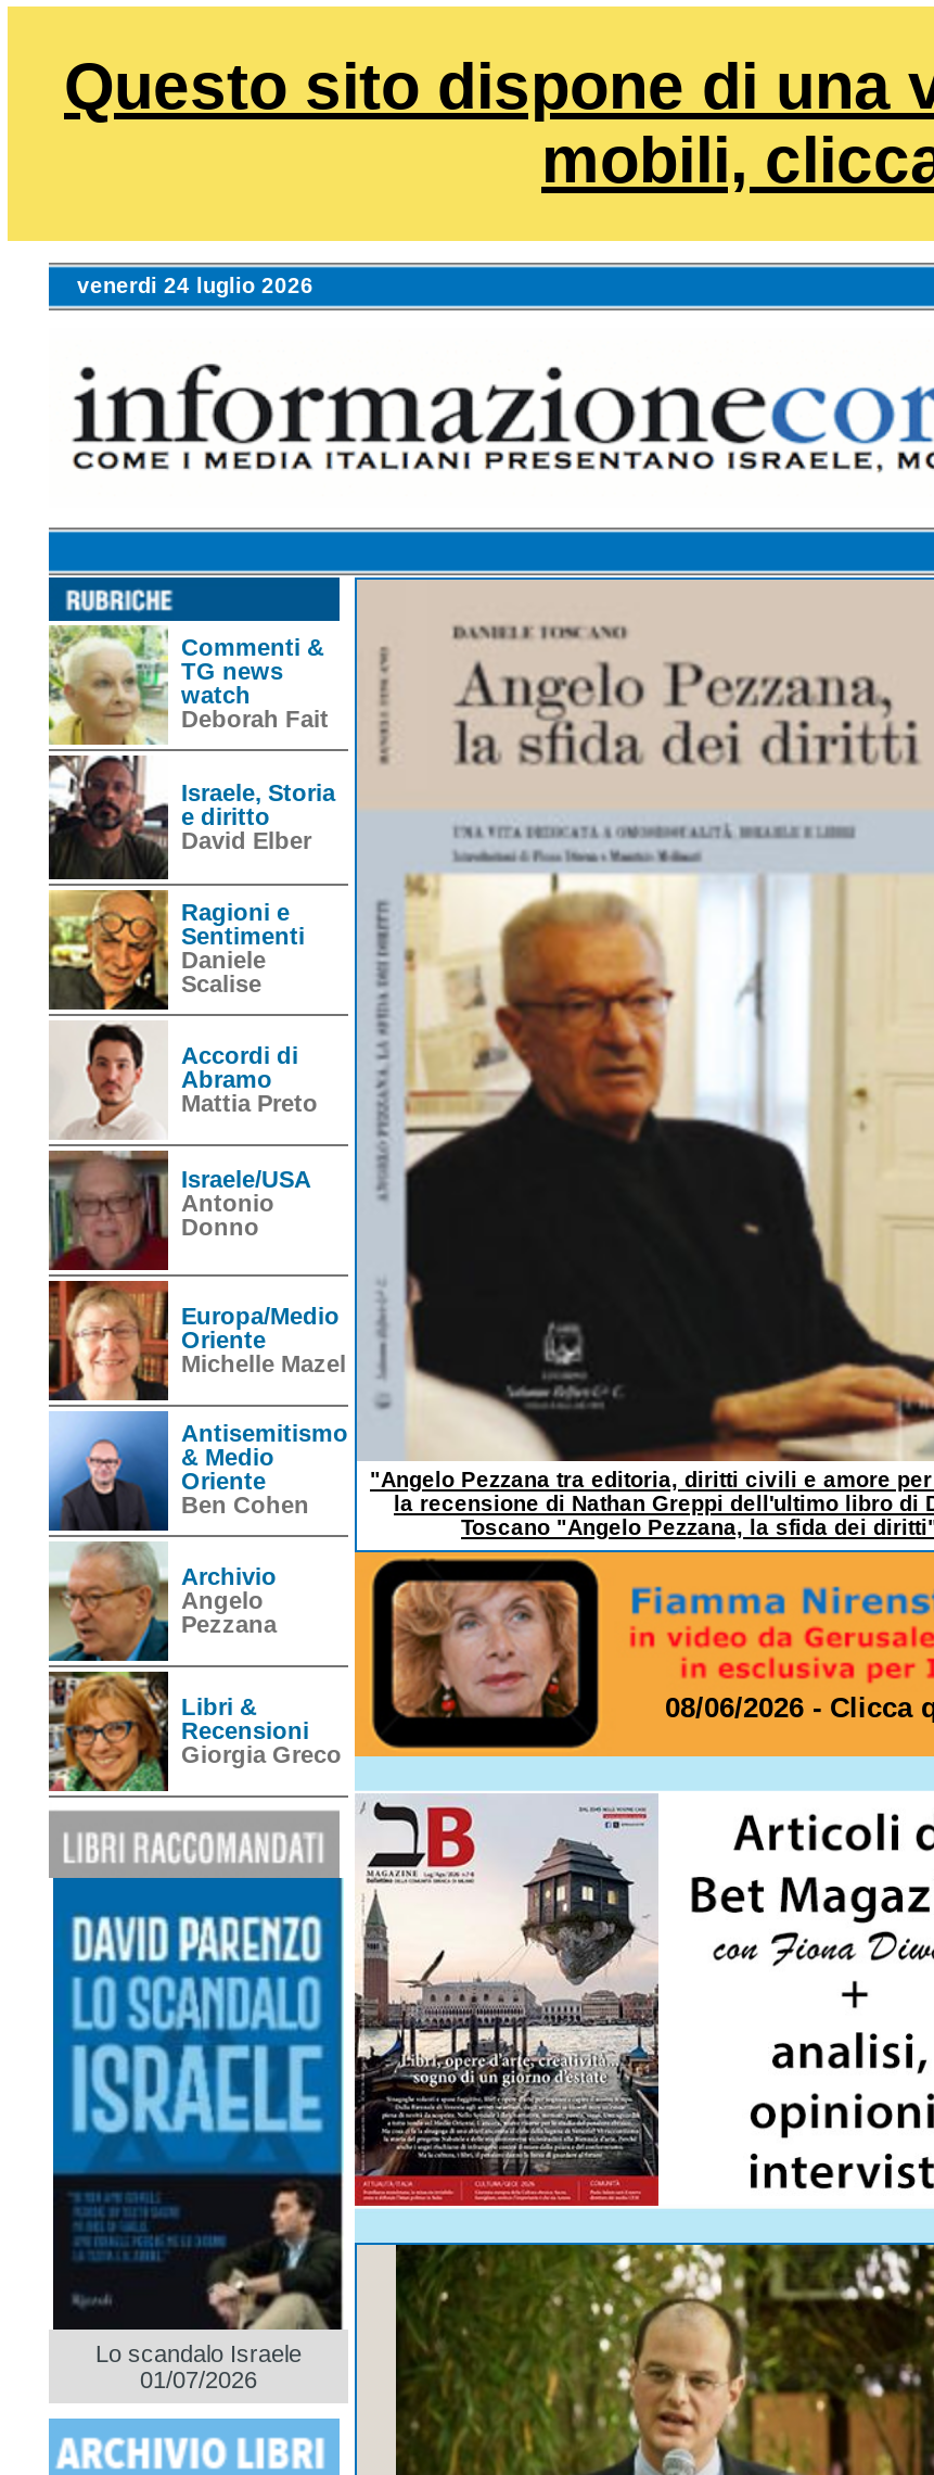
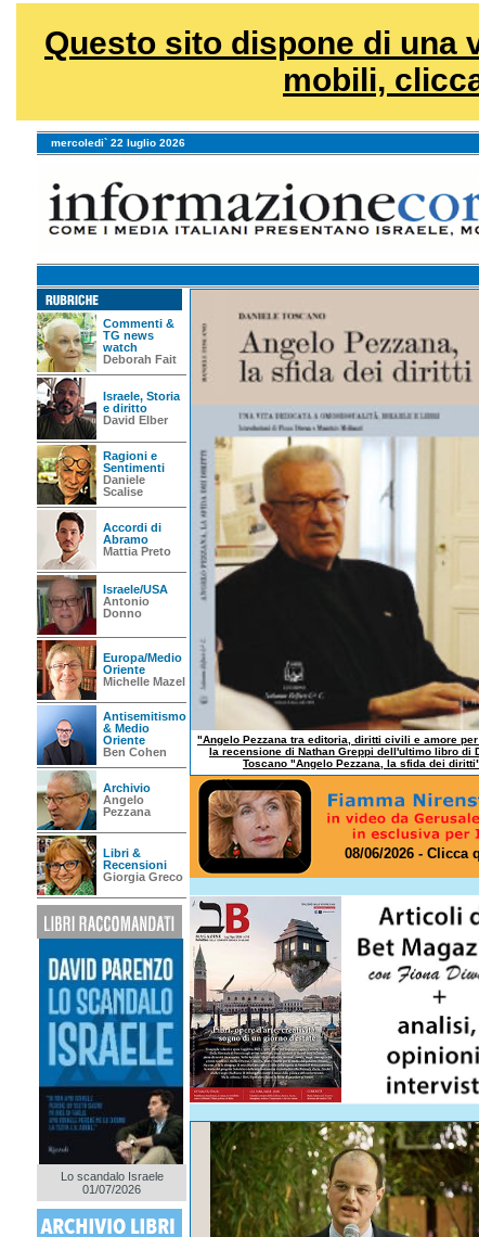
- venerdi 24 luglio 2026
+ mercoledi` 22 luglio 2026
